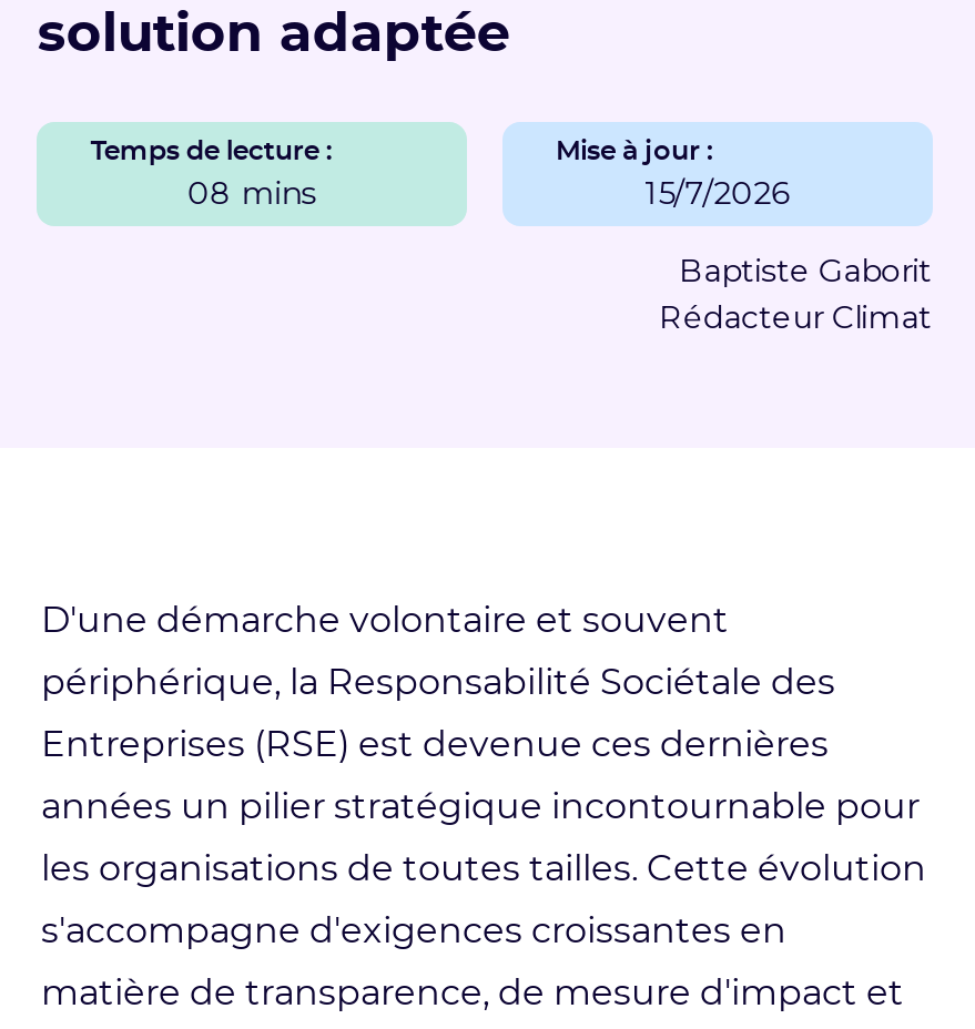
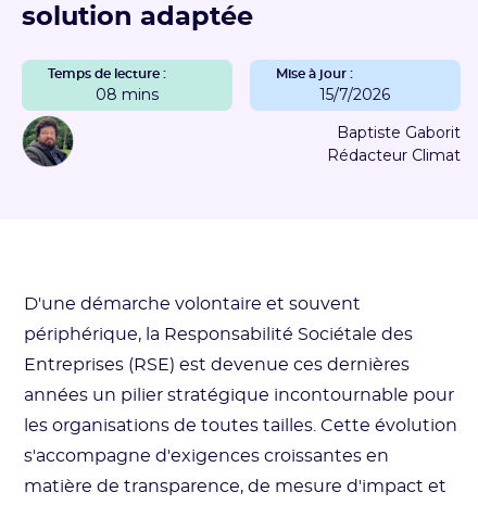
+ [image]
